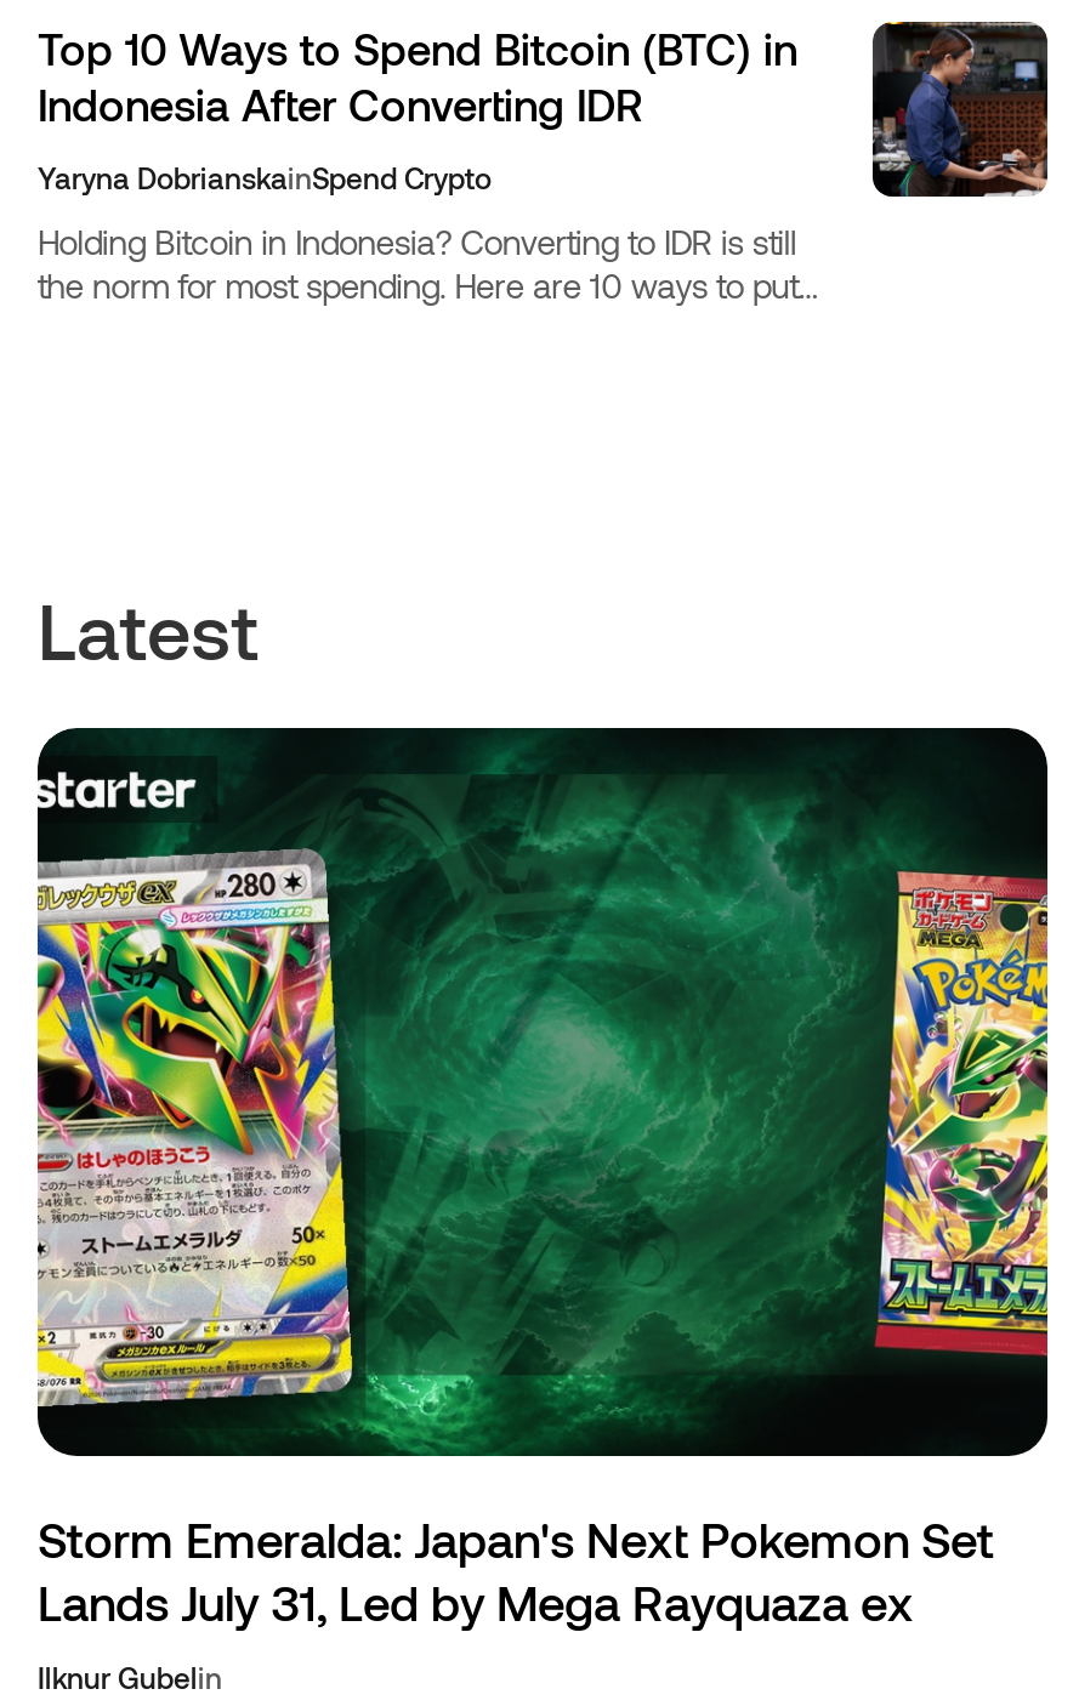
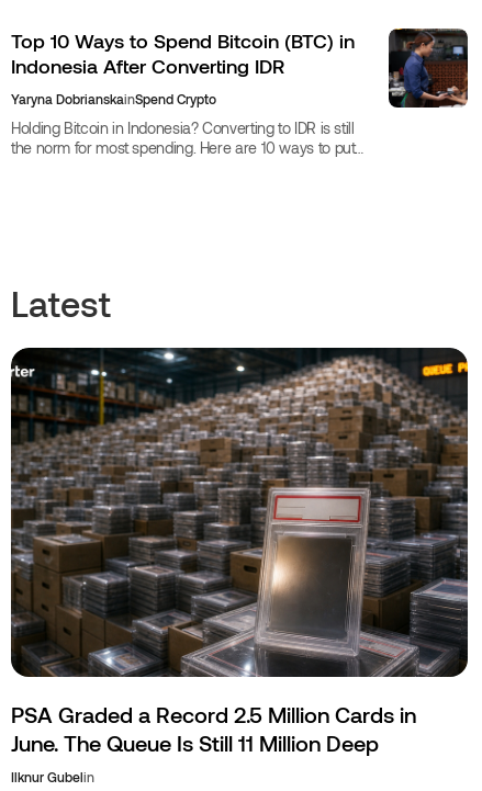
- [image]
- Storm Emeralda: Japan's Next Pokemon Set
- Lands July 31, Led by Mega Rayquaza ex
+ [image]
+ PSA Graded a Record 2.5 Million Cards in
+ June. The Queue Is Still 11 Million Deep
